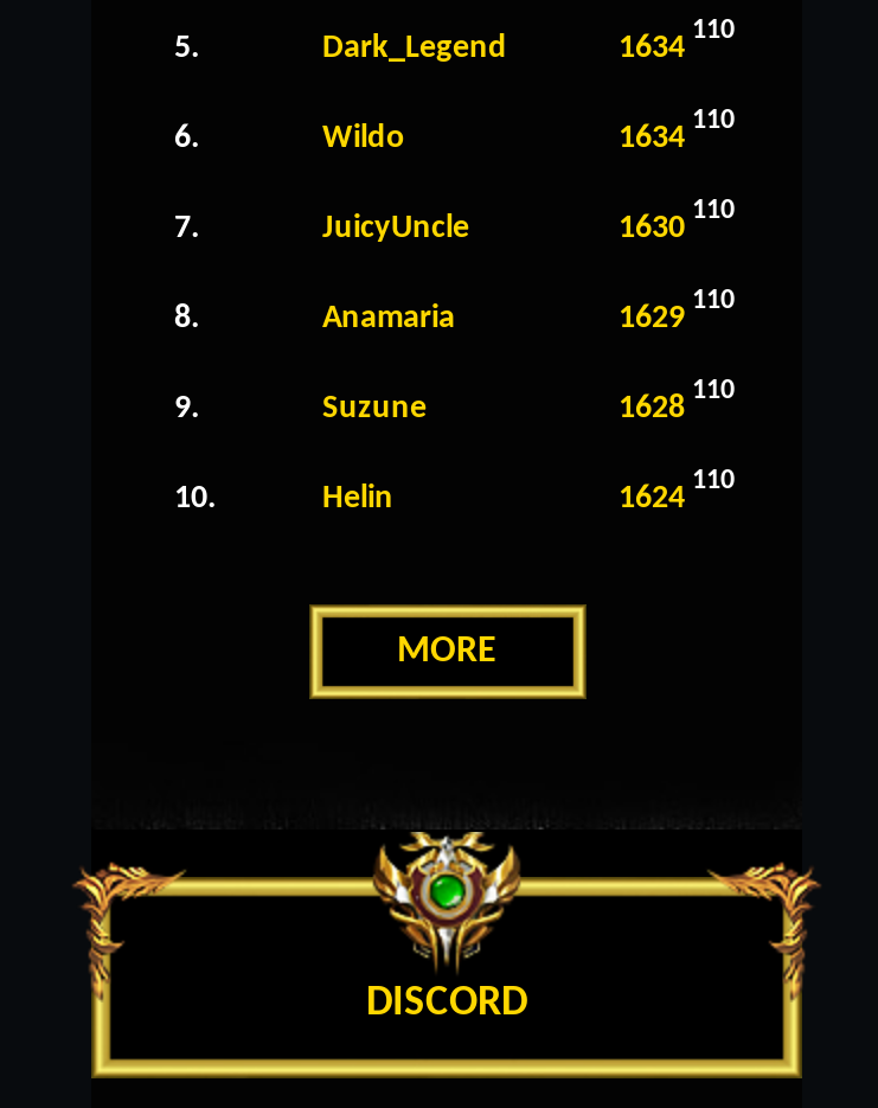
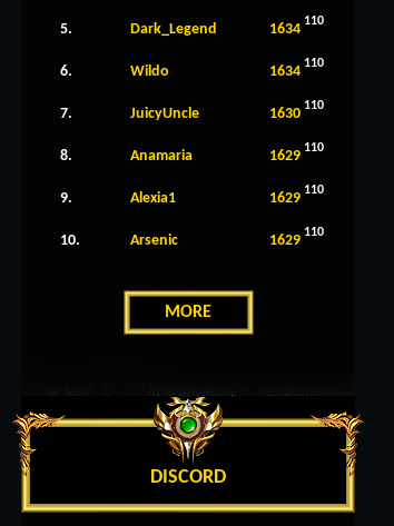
- Suzune
- 1628 110
+ Alexia1
+ 1629 110

- Helin
- 1624 110
+ Arsenic
+ 1629 110
